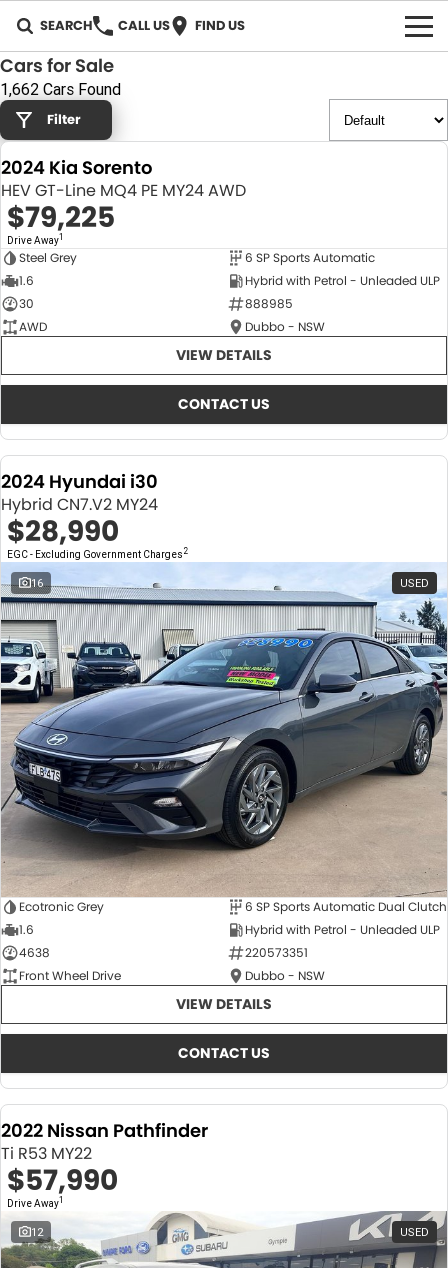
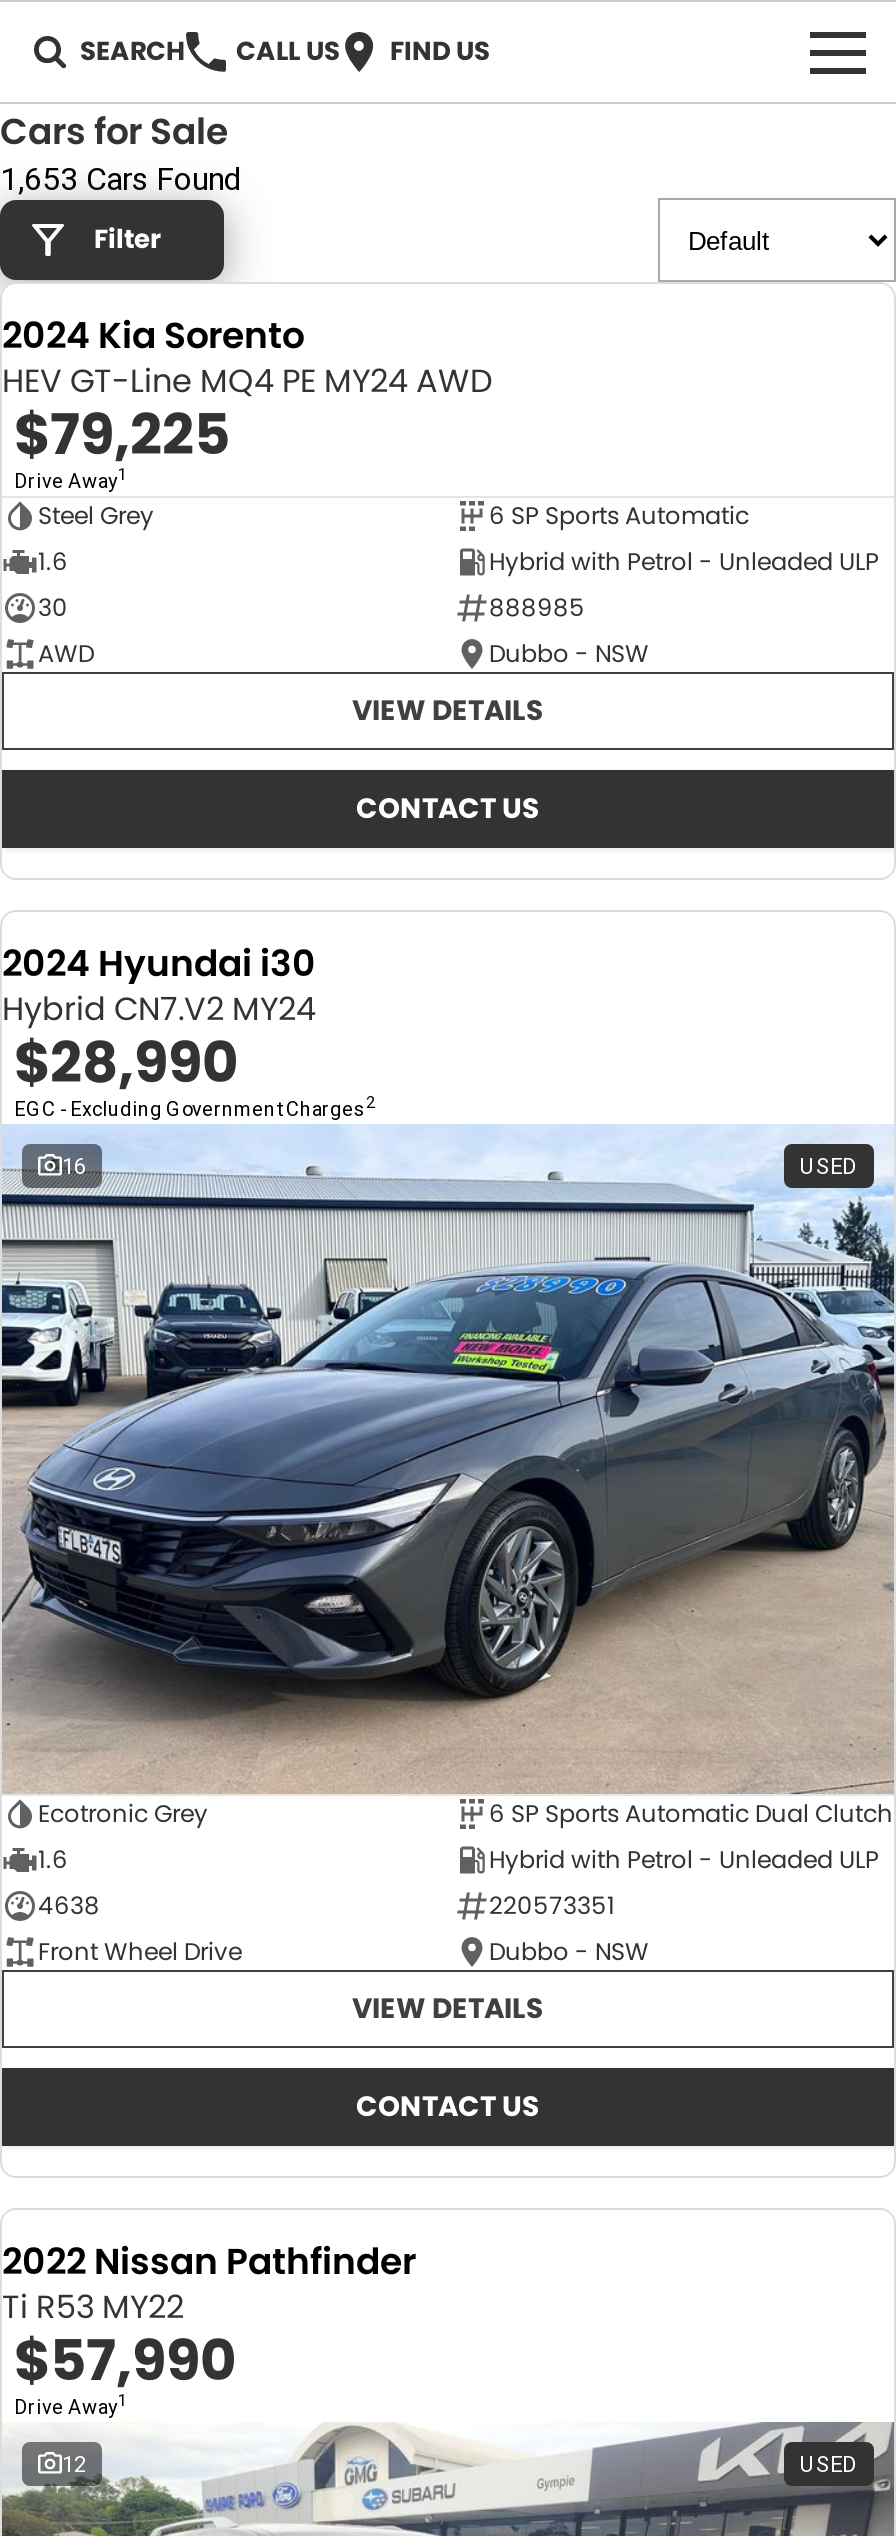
- 1,662 Cars Found
+ 1,653 Cars Found
